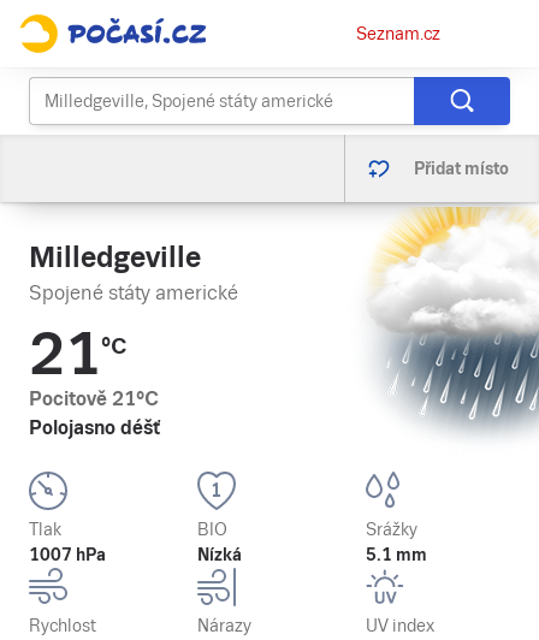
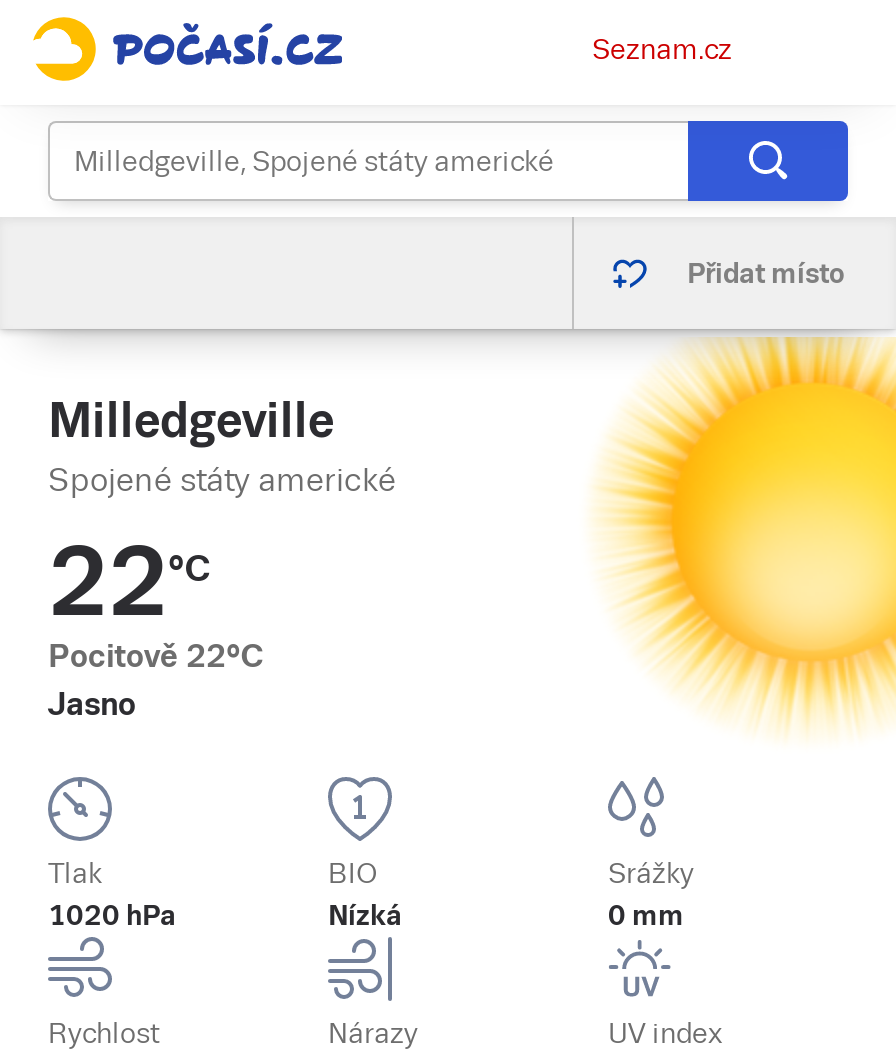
- [image]
+ [image]

- 21°C
- Pocitově 21°C
- Polojasno déšť
+ 22°C
+ Pocitově 22°C
+ Jasno

- 1007 hPa
+ 1020 hPa

- 5.1 mm
+ 0 mm
